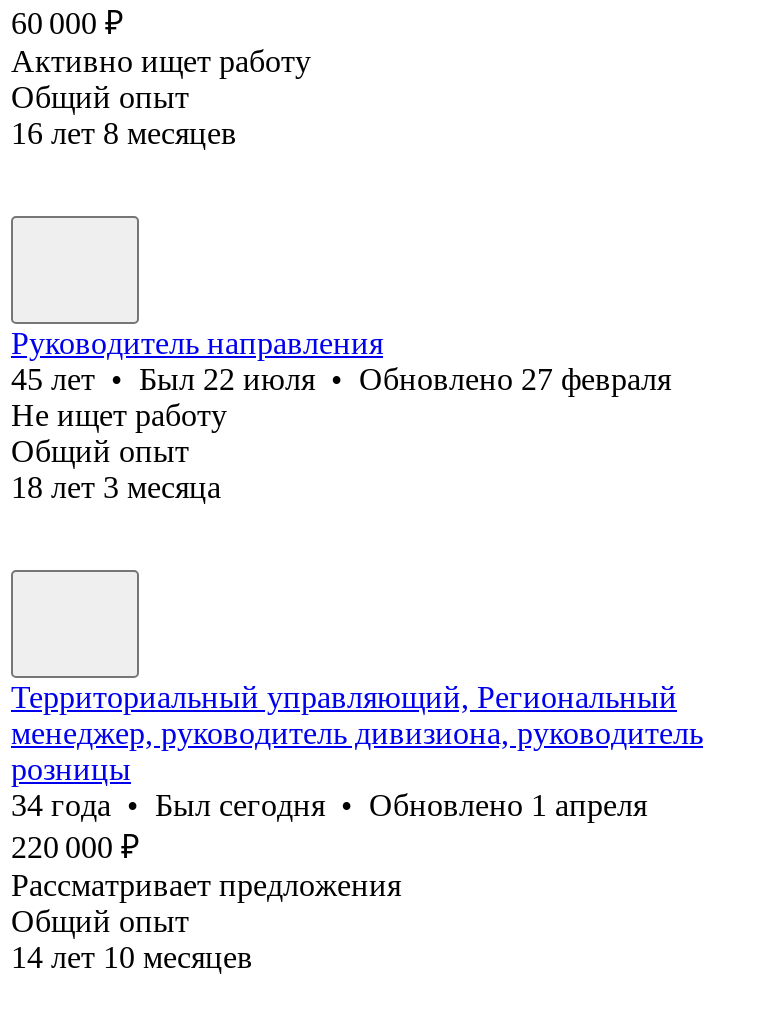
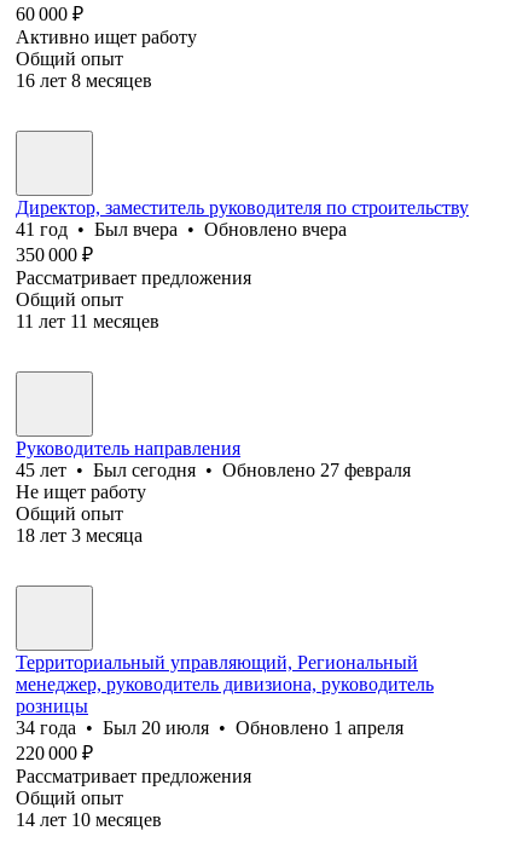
+ Директор, заместитель руководителя по строительству
+ 41 год • Был вчера • Обновлено вчера
+ 350 000 ₽
+ Рассматривает предложения
+ Общий опыт
+ 11 лет 11 месяцев

- 45 лет • Был 22 июля • Обновлено 27 февраля
+ 45 лет • Был сегодня • Обновлено 27 февраля

- 34 года • Был сегодня • Обновлено 1 апреля
+ 34 года • Был 20 июля • Обновлено 1 апреля
